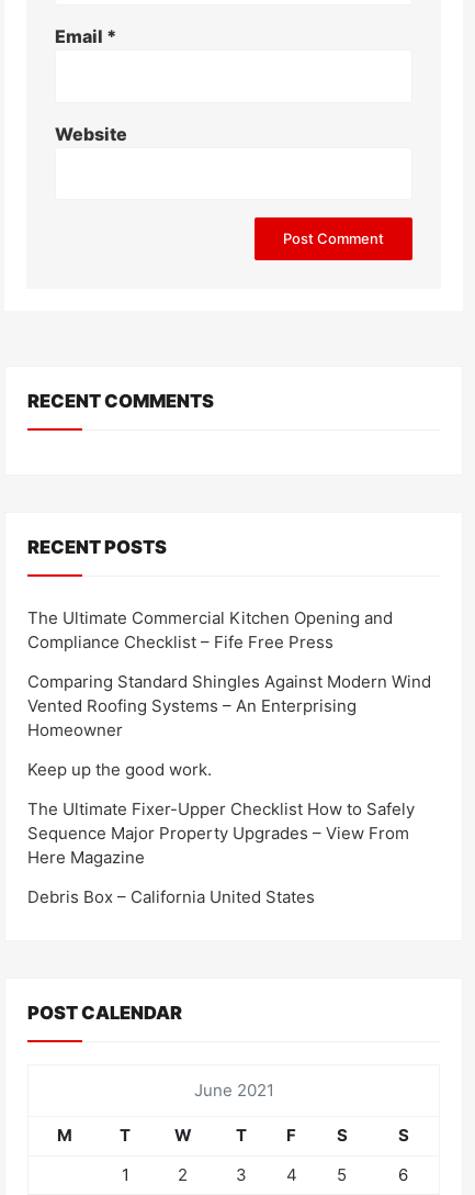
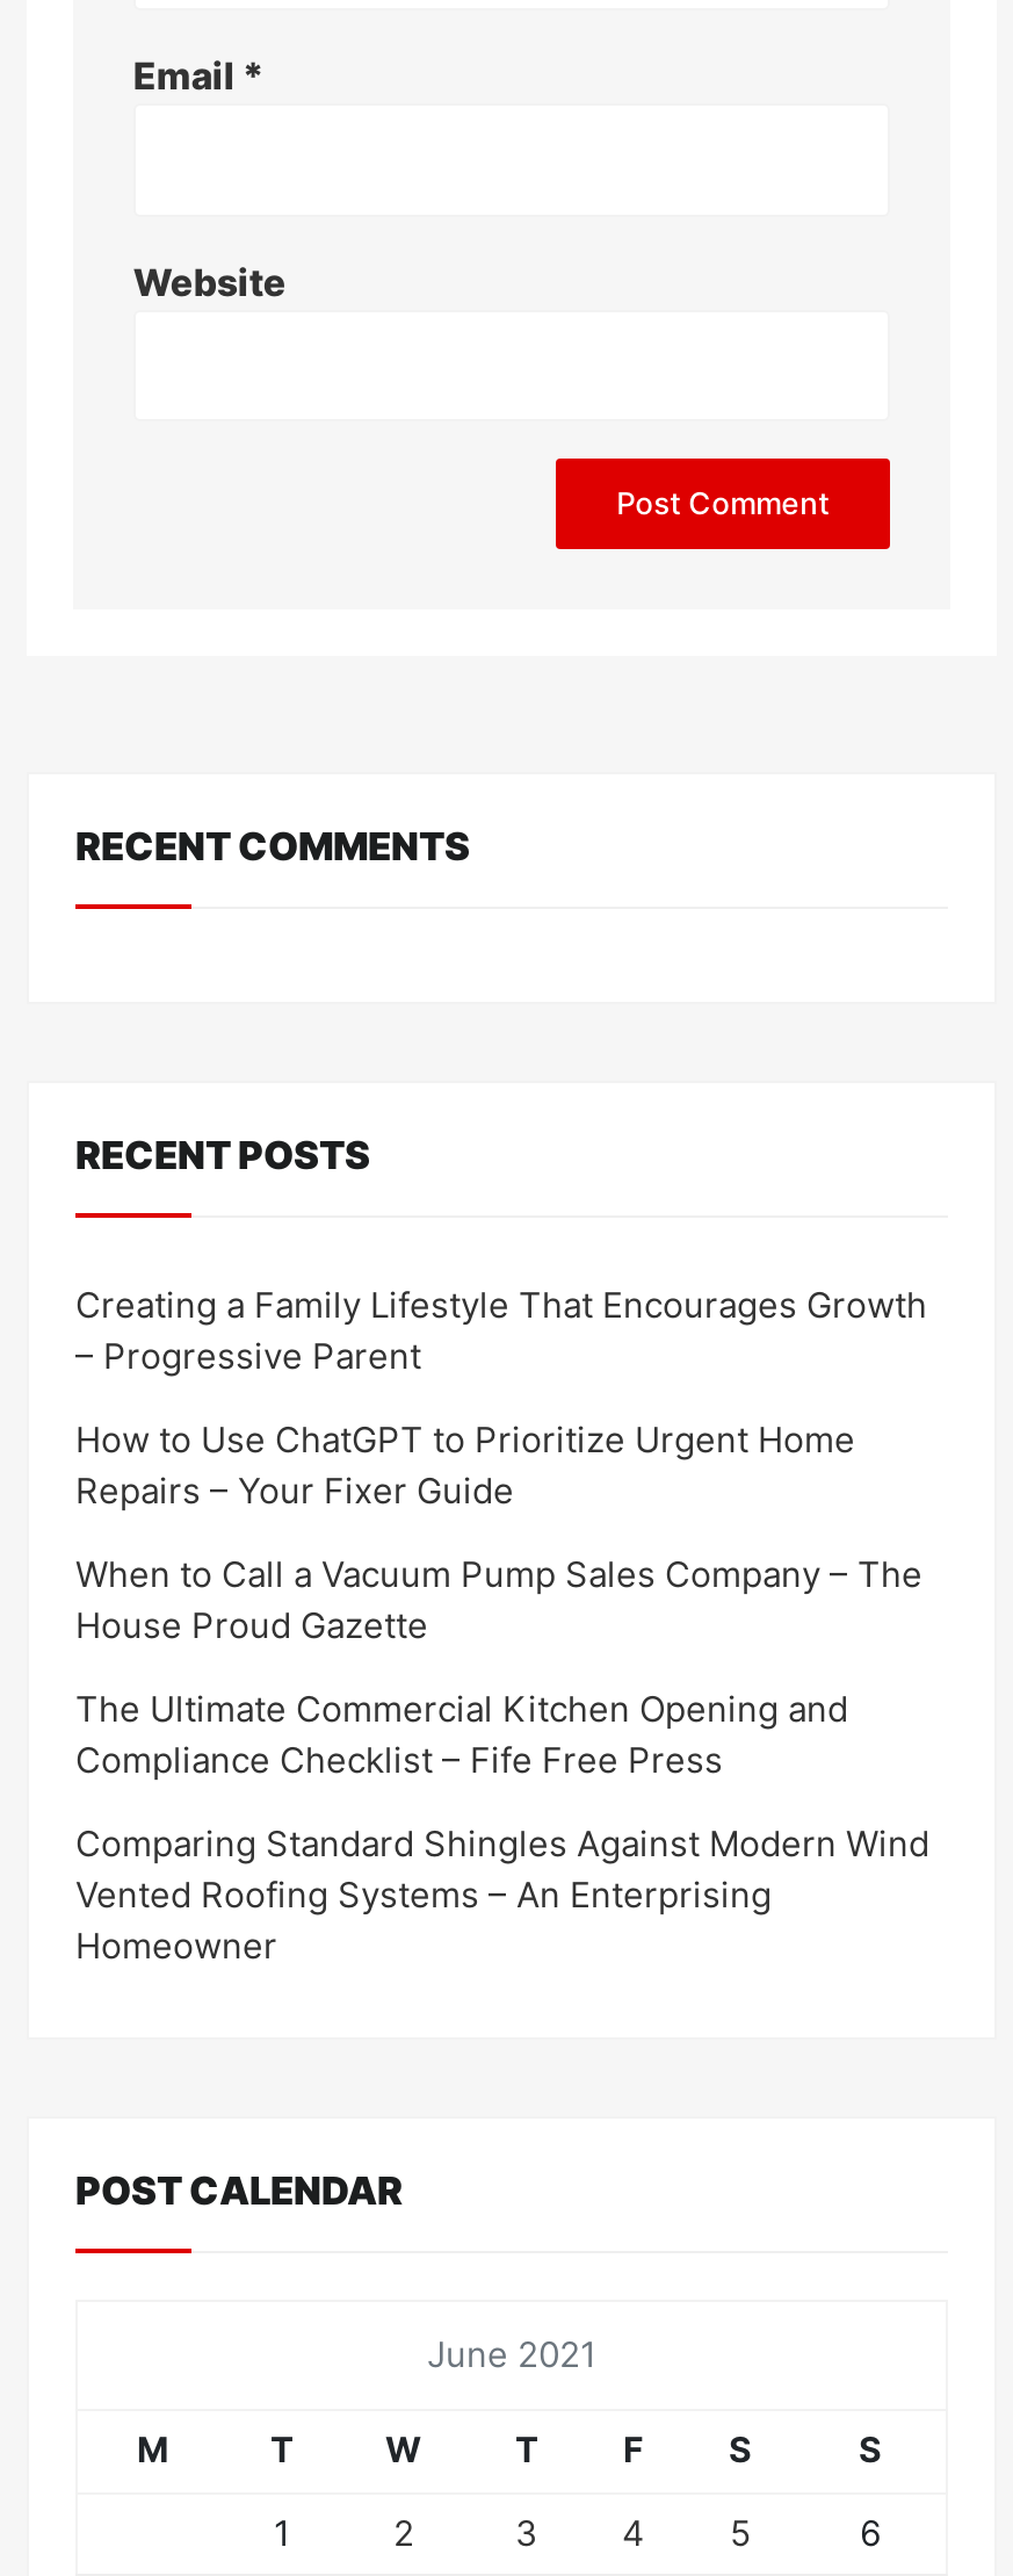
+ Creating a Family Lifestyle That Encourages Growth
+ – Progressive Parent
+ How to Use ChatGPT to Prioritize Urgent Home
+ Repairs – Your Fixer Guide
+ When to Call a Vacuum Pump Sales Company – The
+ House Proud Gazette

moved down: The Ultimate Commercial Kitchen Opening and | Compliance Checklist – Fife Free Press | Comparing Standard Shingles Against Modern Wind | Vented Roofing Systems – An Enterprising | Homeowner

- Keep up the good work.
- The Ultimate Fixer-Upper Checklist How to Safely
- Sequence Major Property Upgrades – View From
- Here Magazine
- Debris Box – California United States
